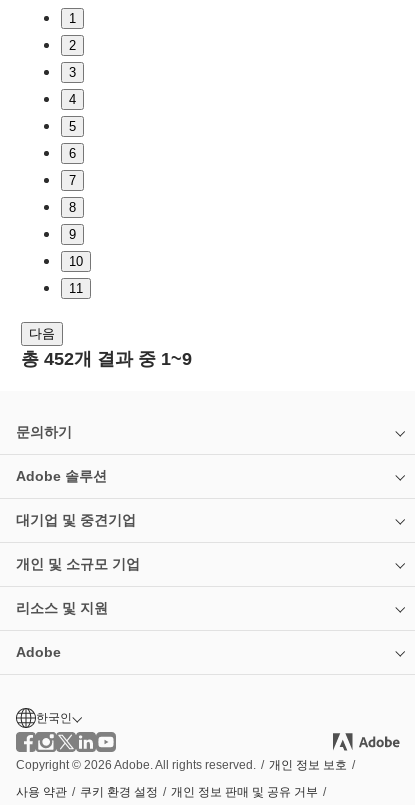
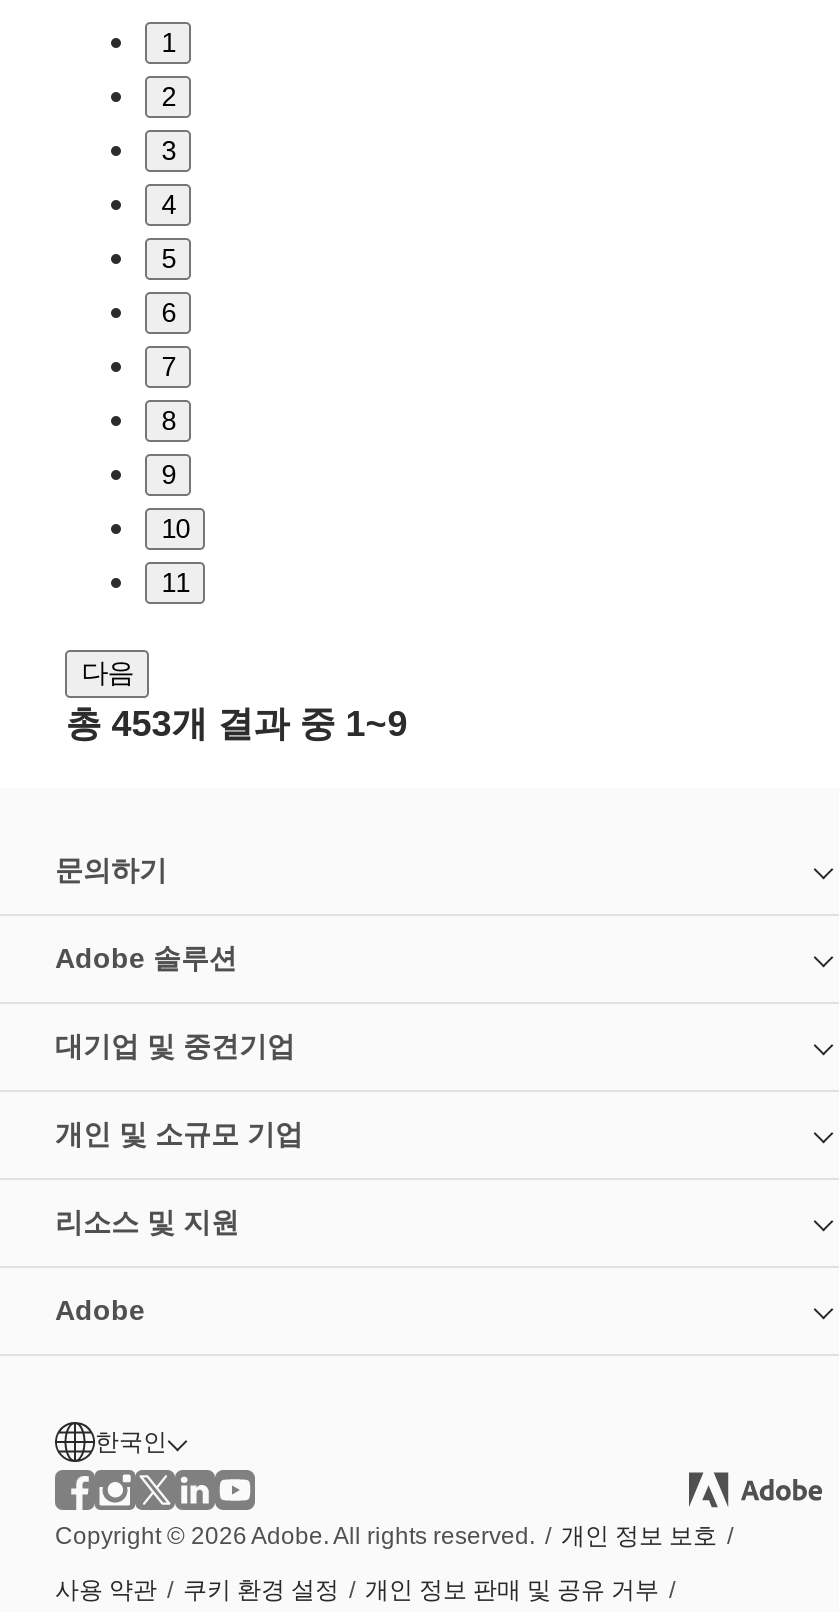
- 총 452개 결과 중 1~9
+ 총 453개 결과 중 1~9
